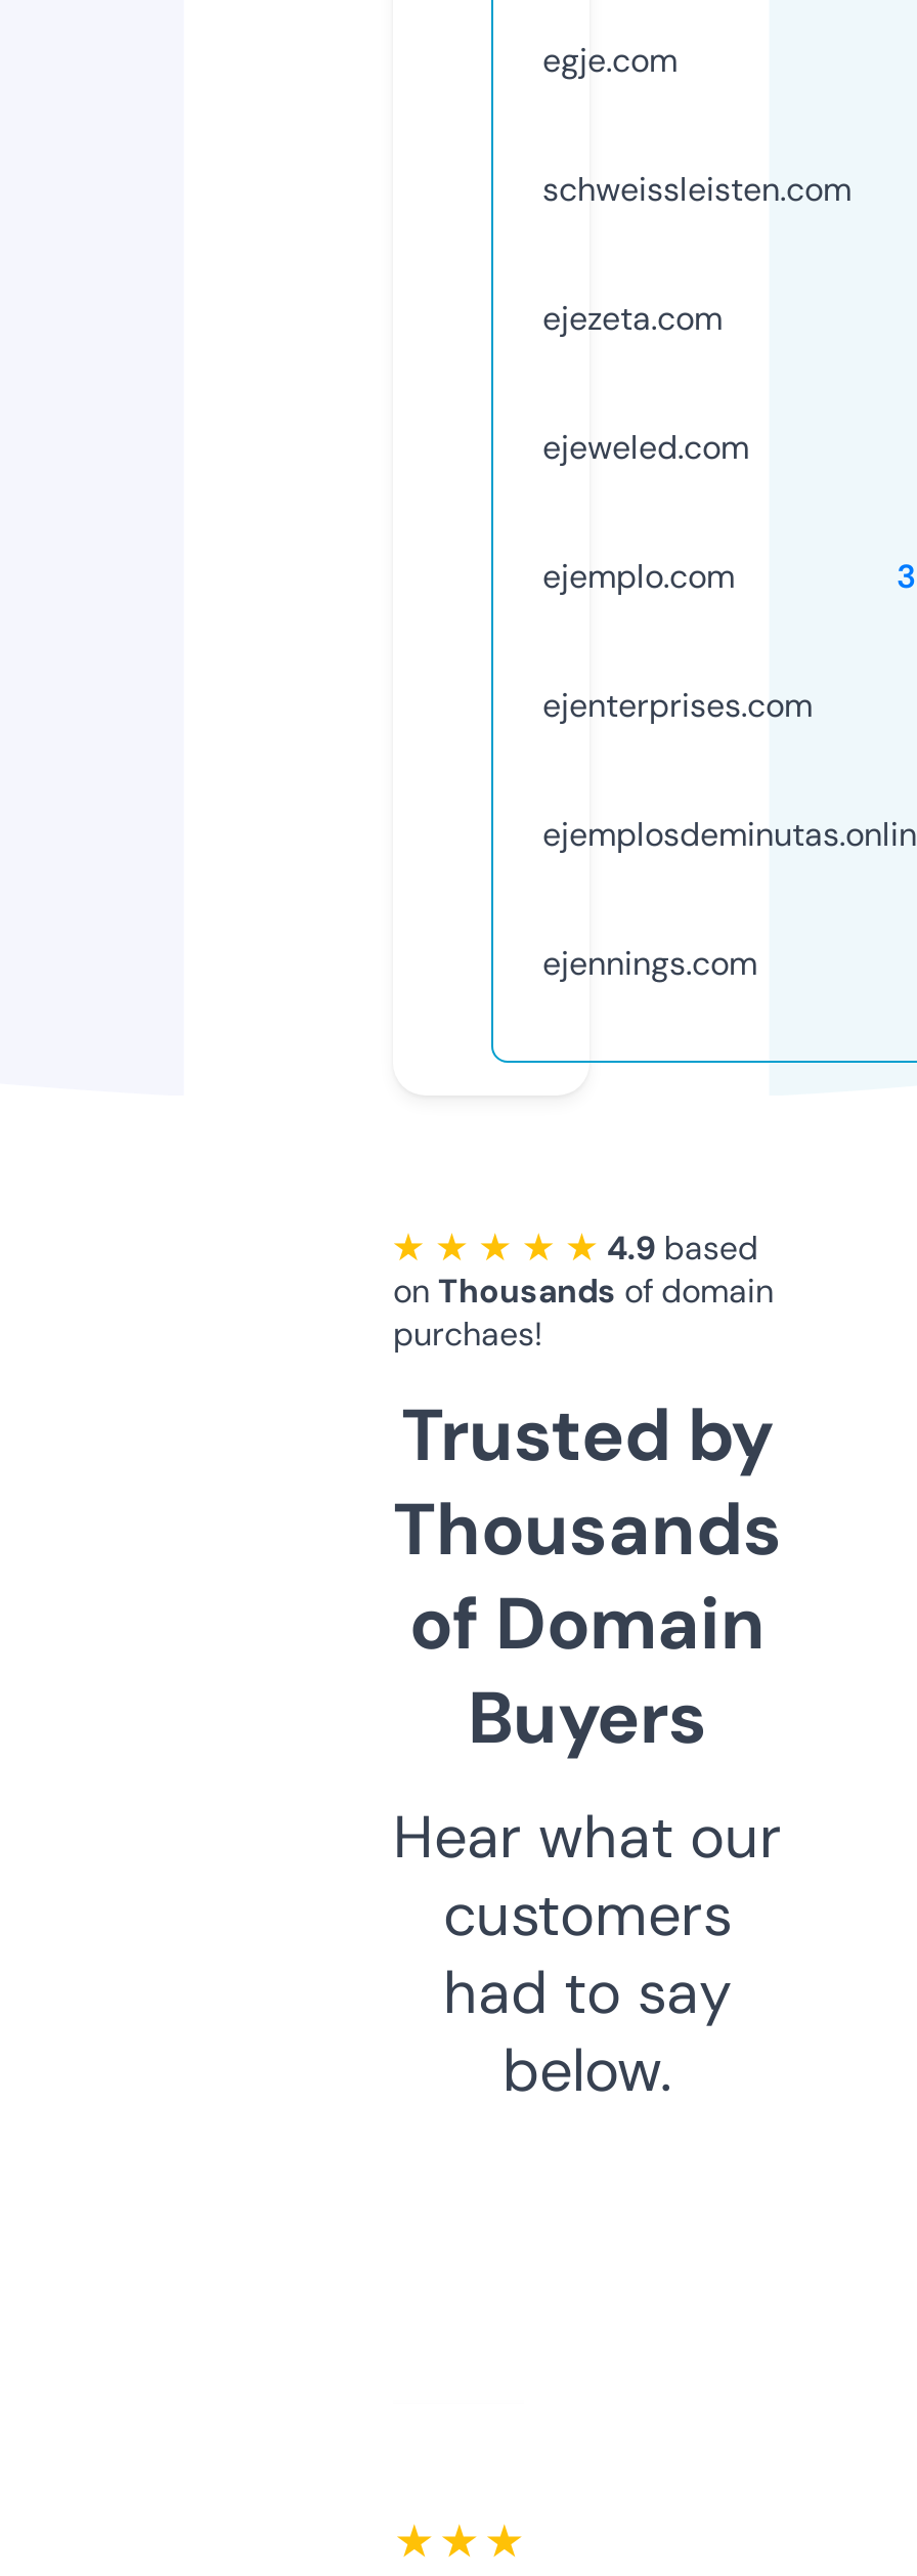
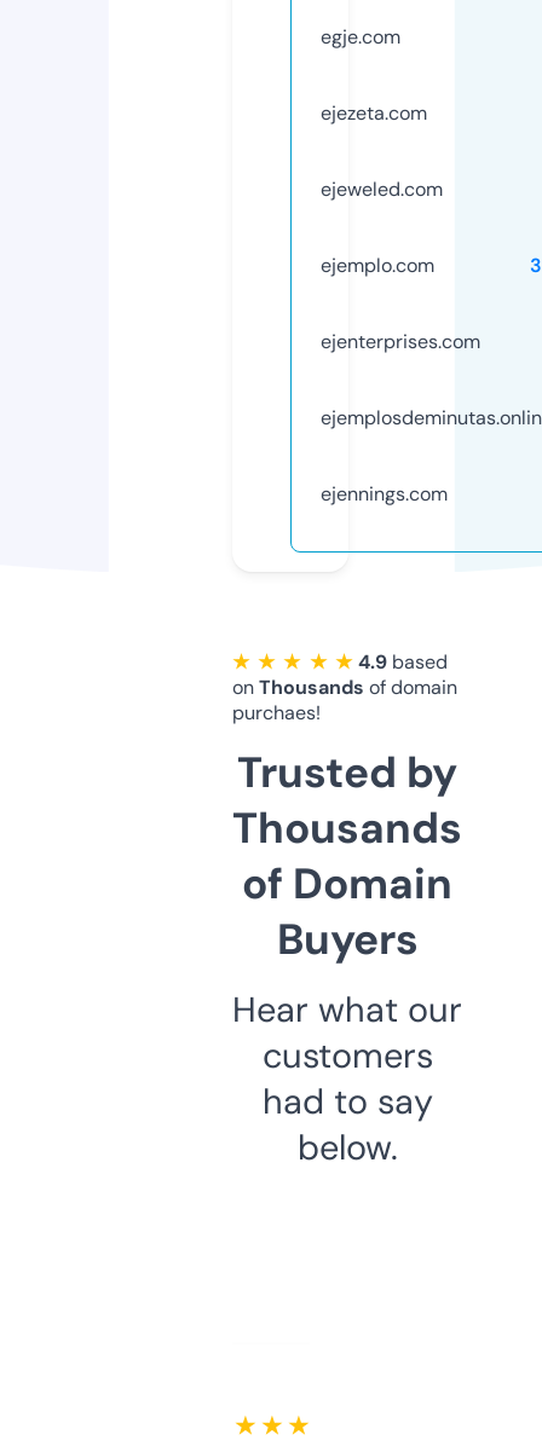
- schweissleisten.com
